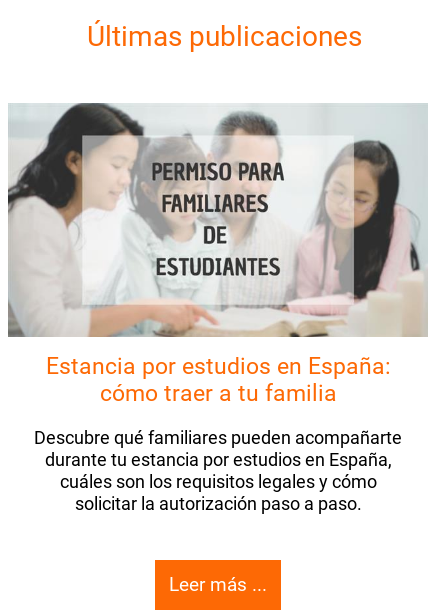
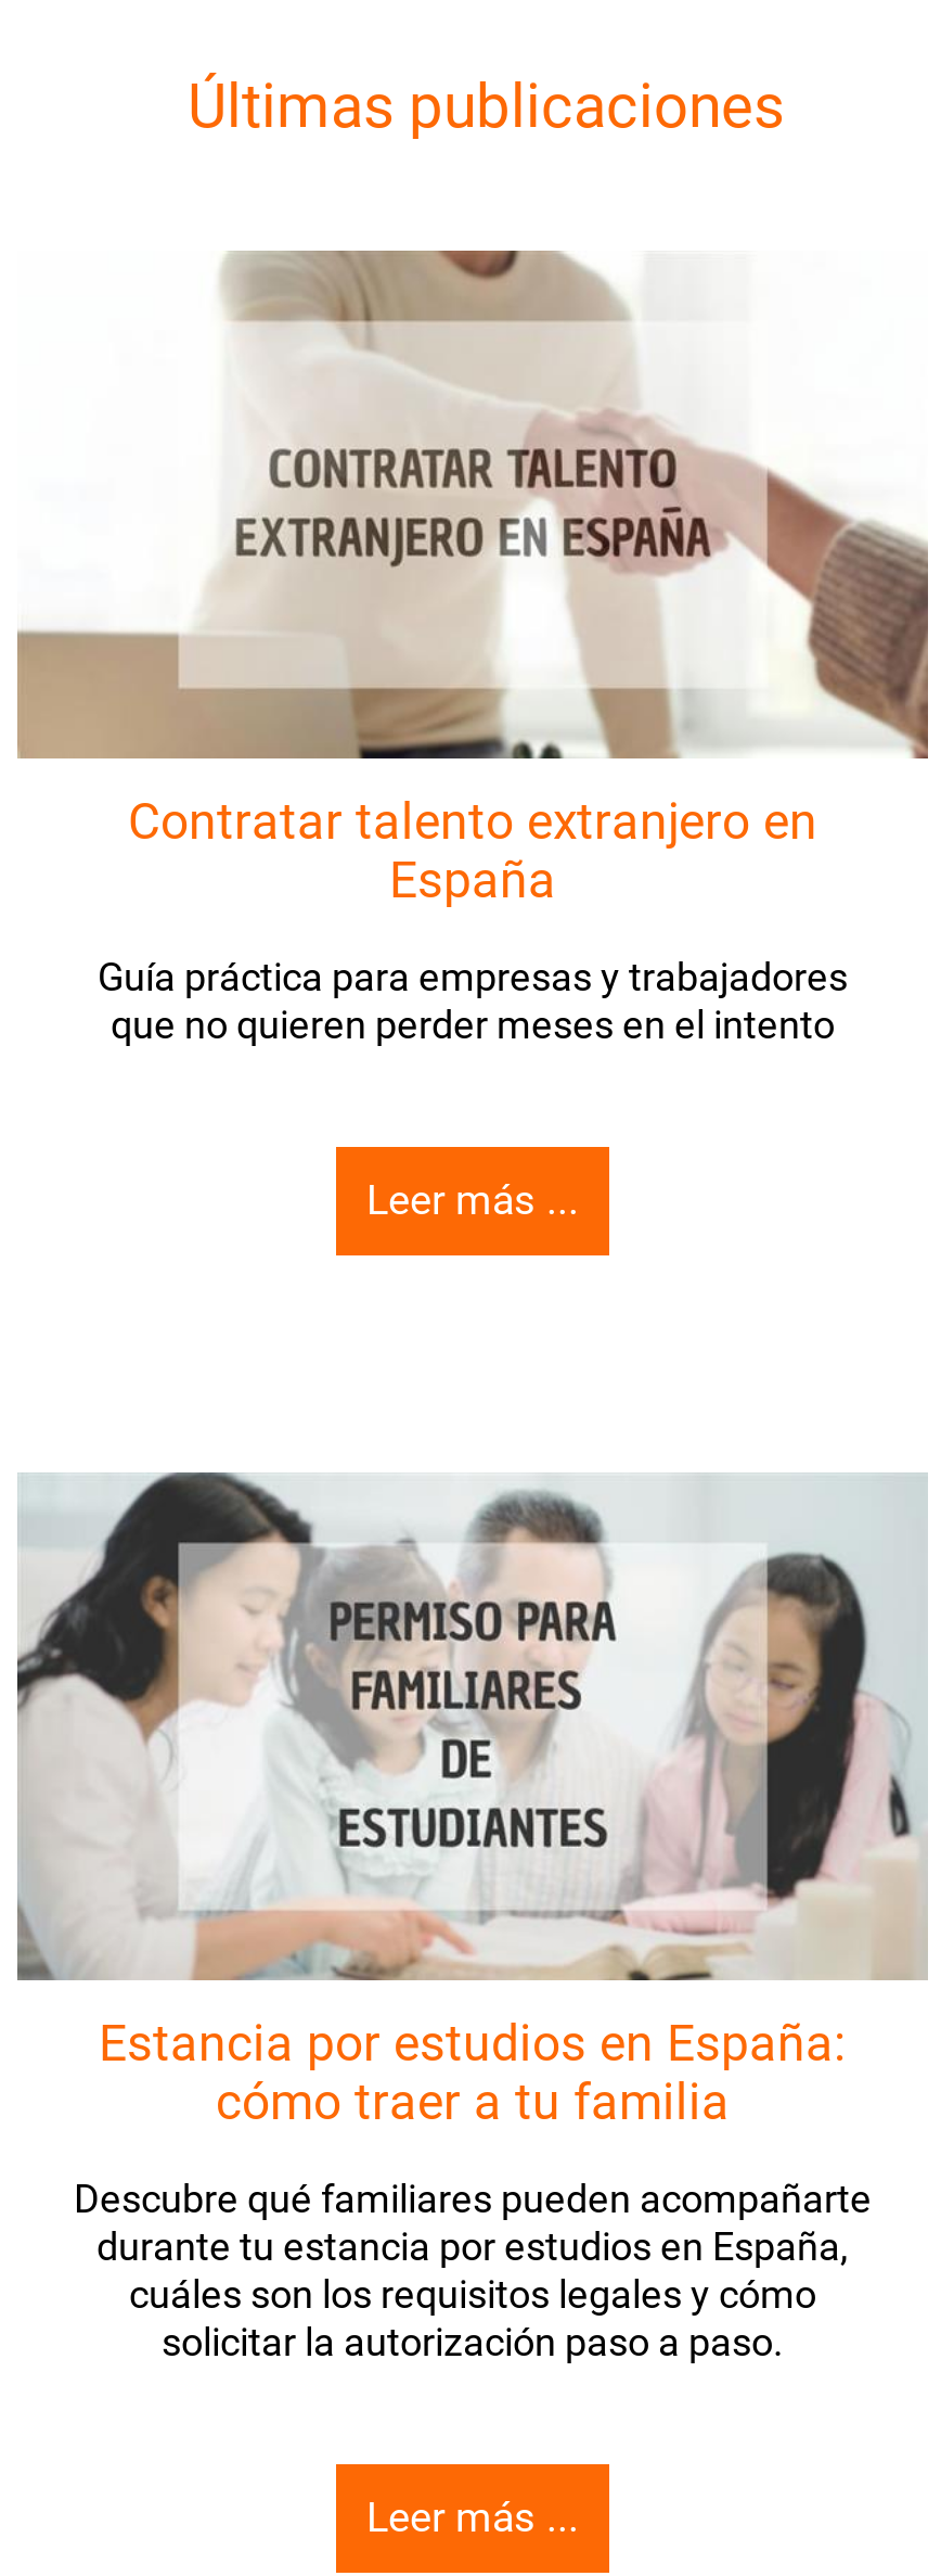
+ [image]
+ Contratar talento extranjero en
+ España
+ Guía práctica para empresas y trabajadores
+ que no quieren perder meses en el intento

+ Leer más ...
